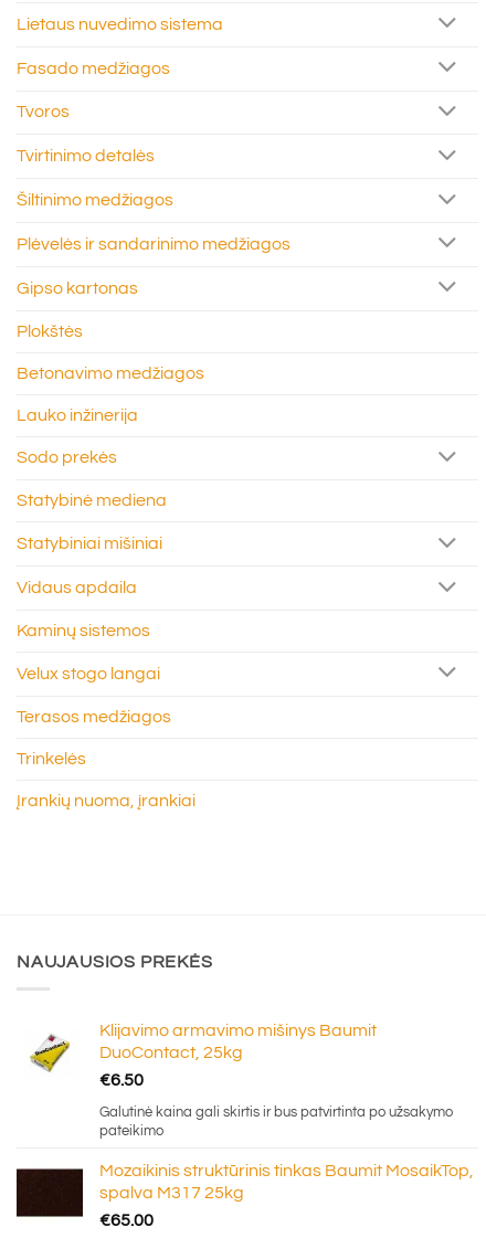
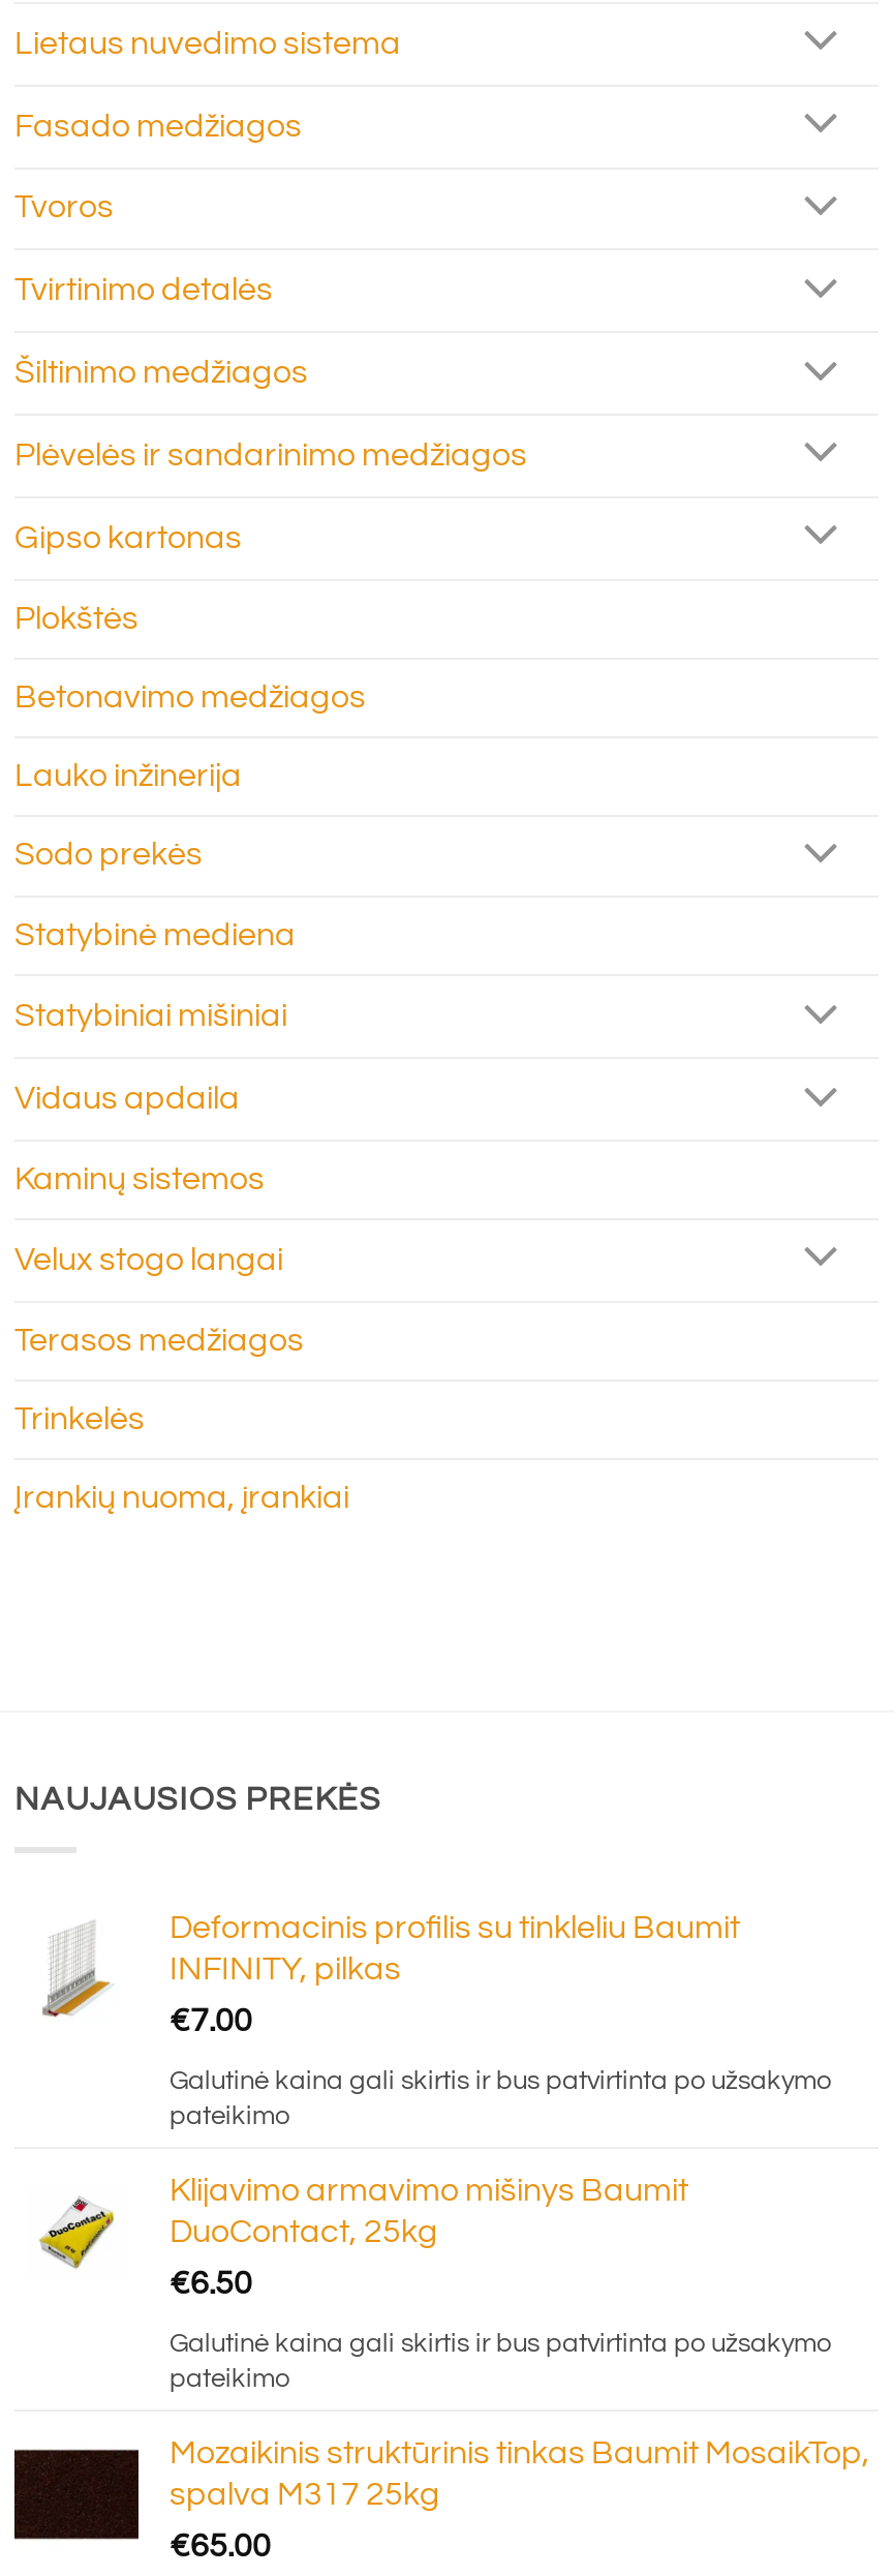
+ [image]
+ Deformacinis profilis su tinkleliu Baumit
+ INFINITY, pilkas
+ €7.00
+ Galutinė kaina gali skirtis ir bus patvirtinta po užsakymo
+ pateikimo
